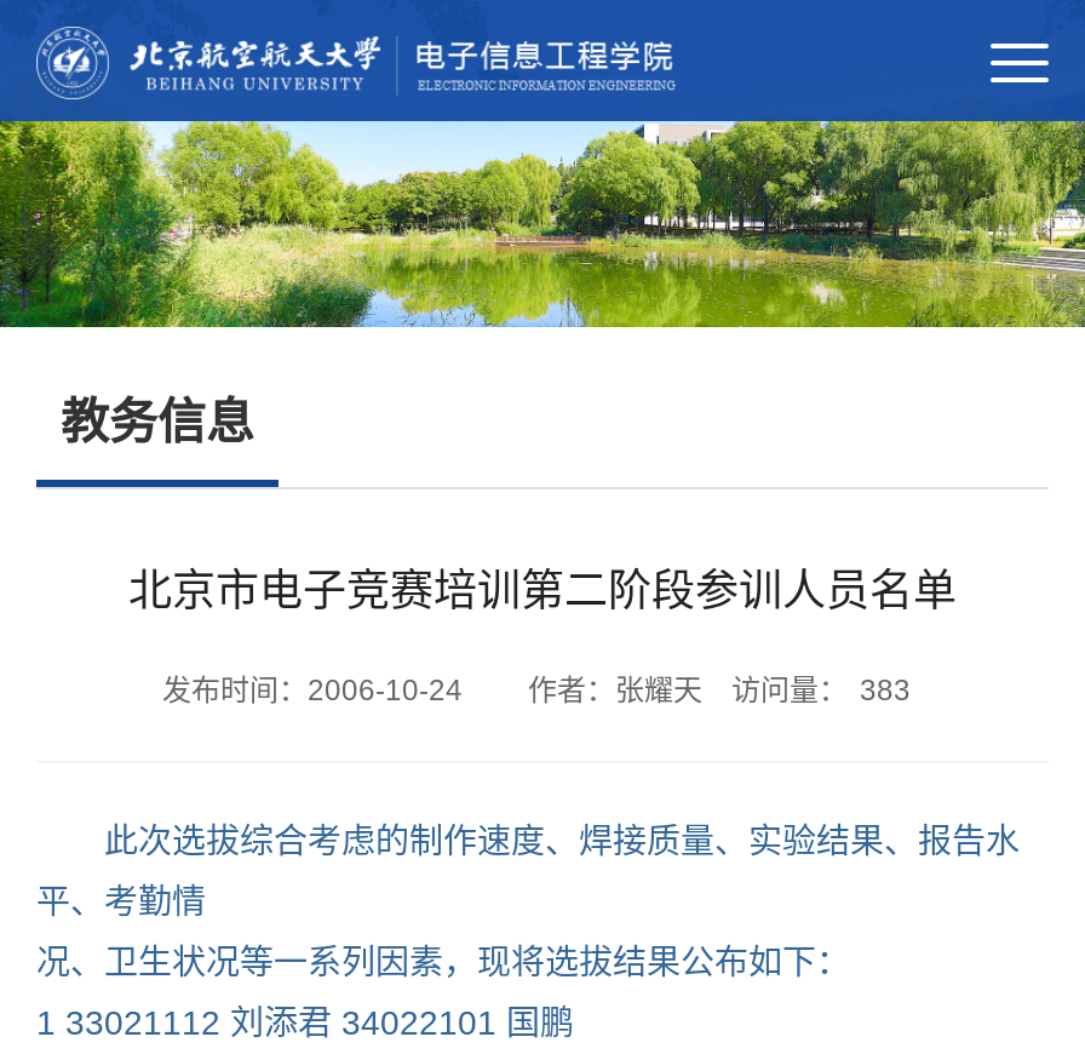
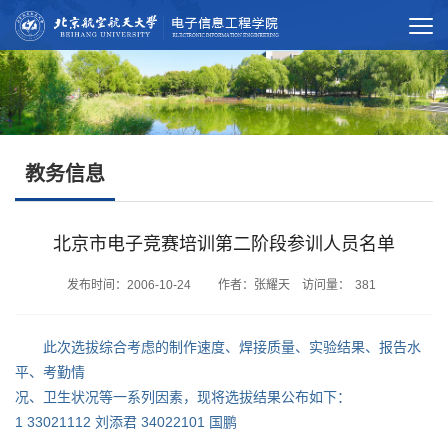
- 发布时间：2006-10-24 作者：张耀天 访问量： 383
+ 发布时间：2006-10-24 作者：张耀天 访问量： 381
